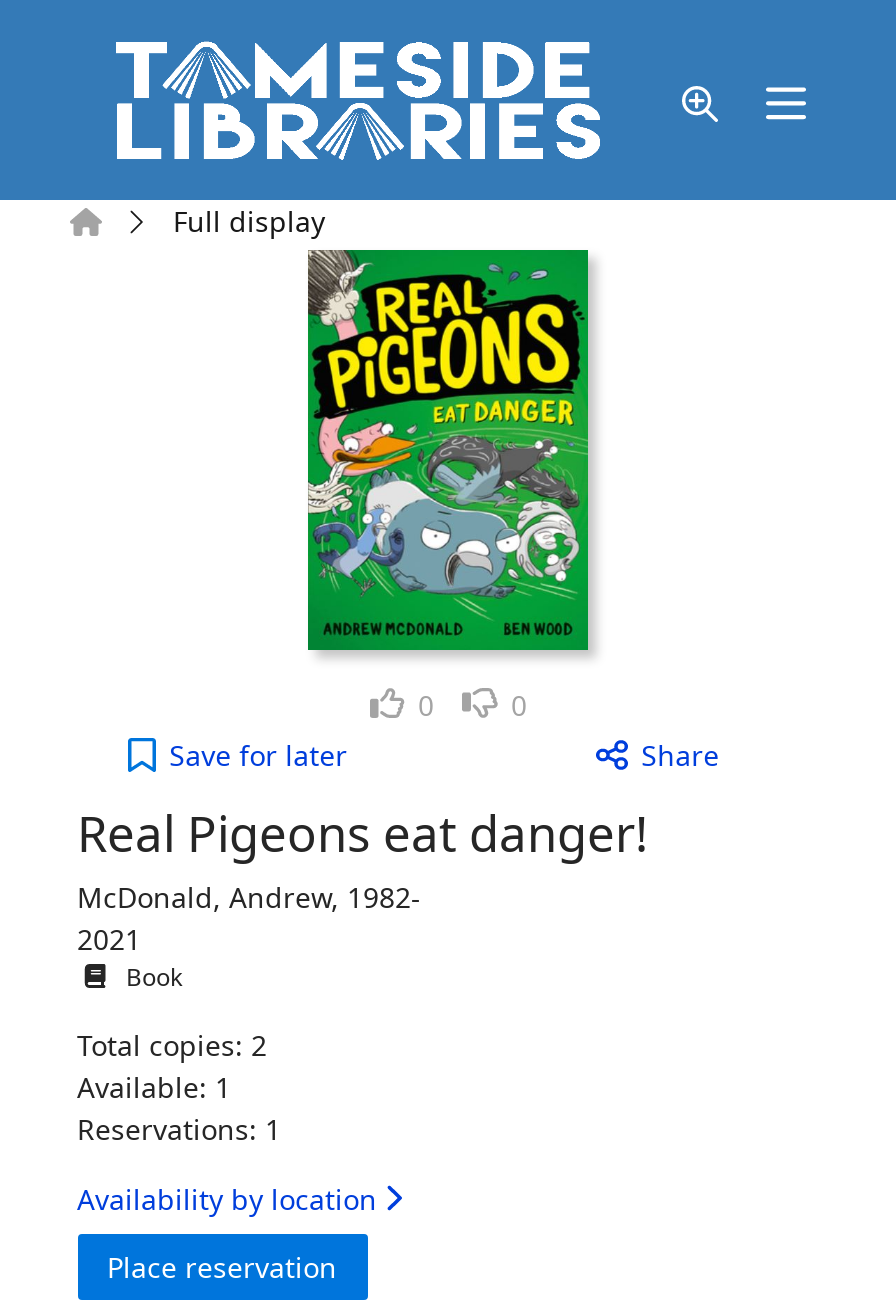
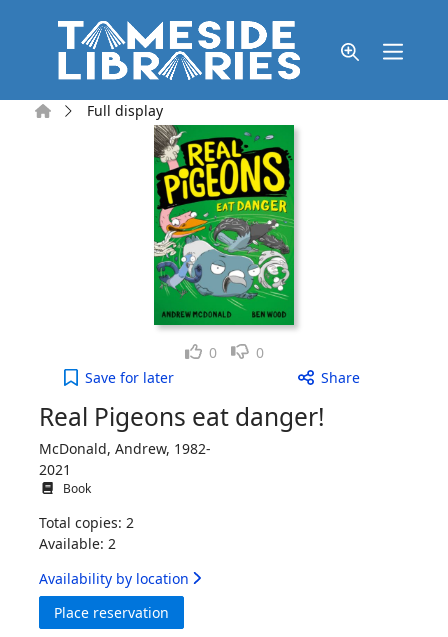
- Available: 1
- Reservations: 1
+ Available: 2
